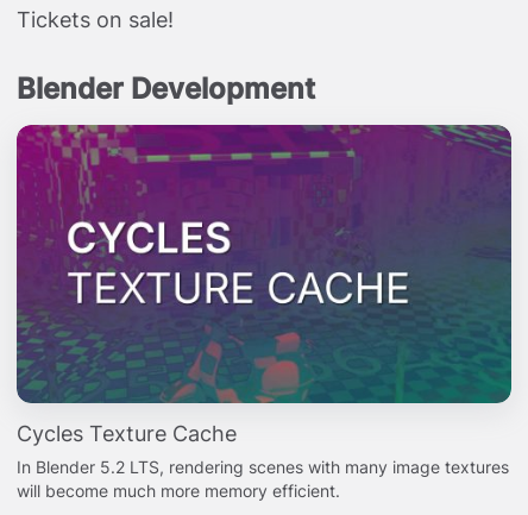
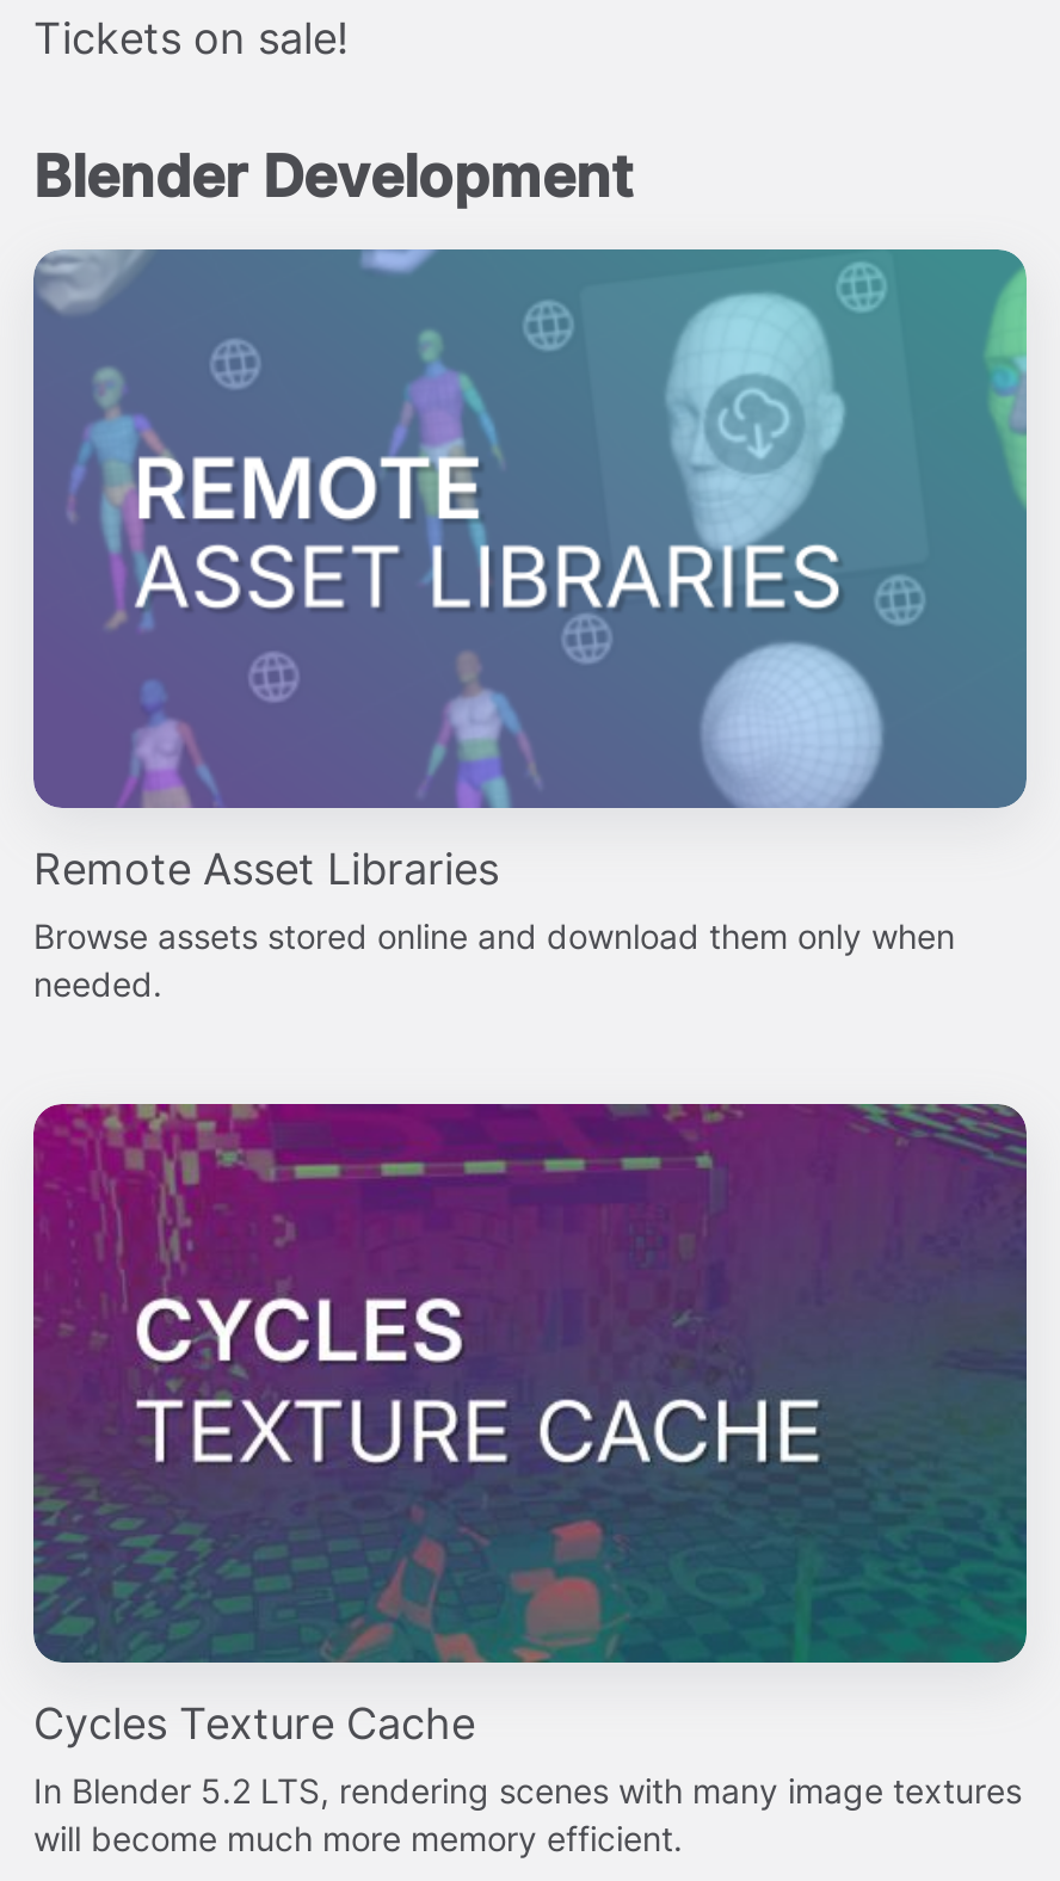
+ [image]
+ Remote Asset Libraries
+ Browse assets stored online and download them only when
+ needed.
